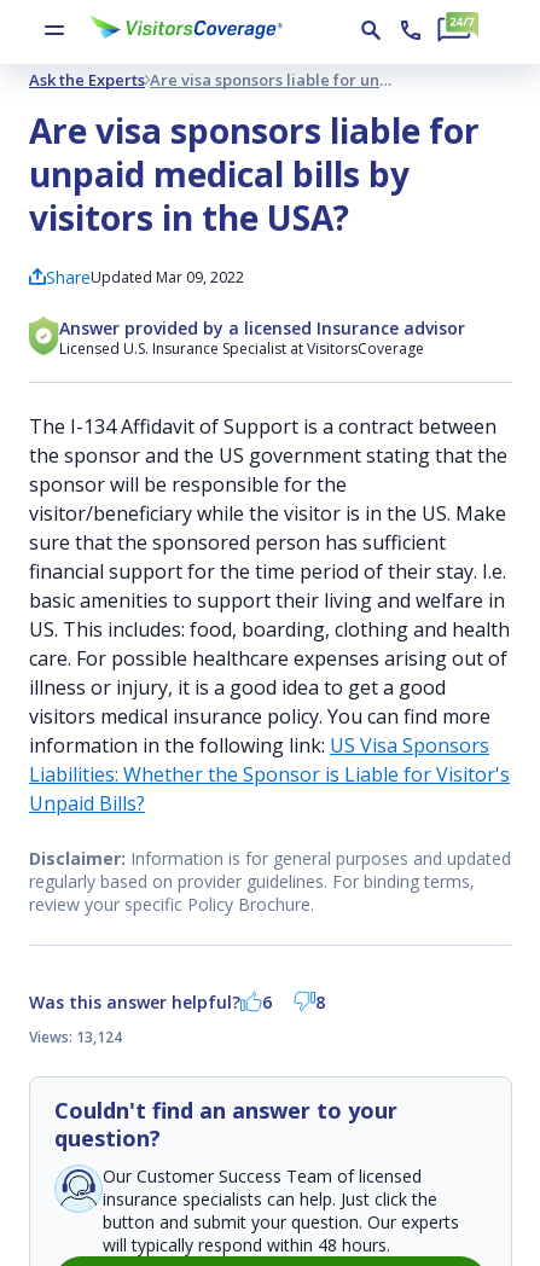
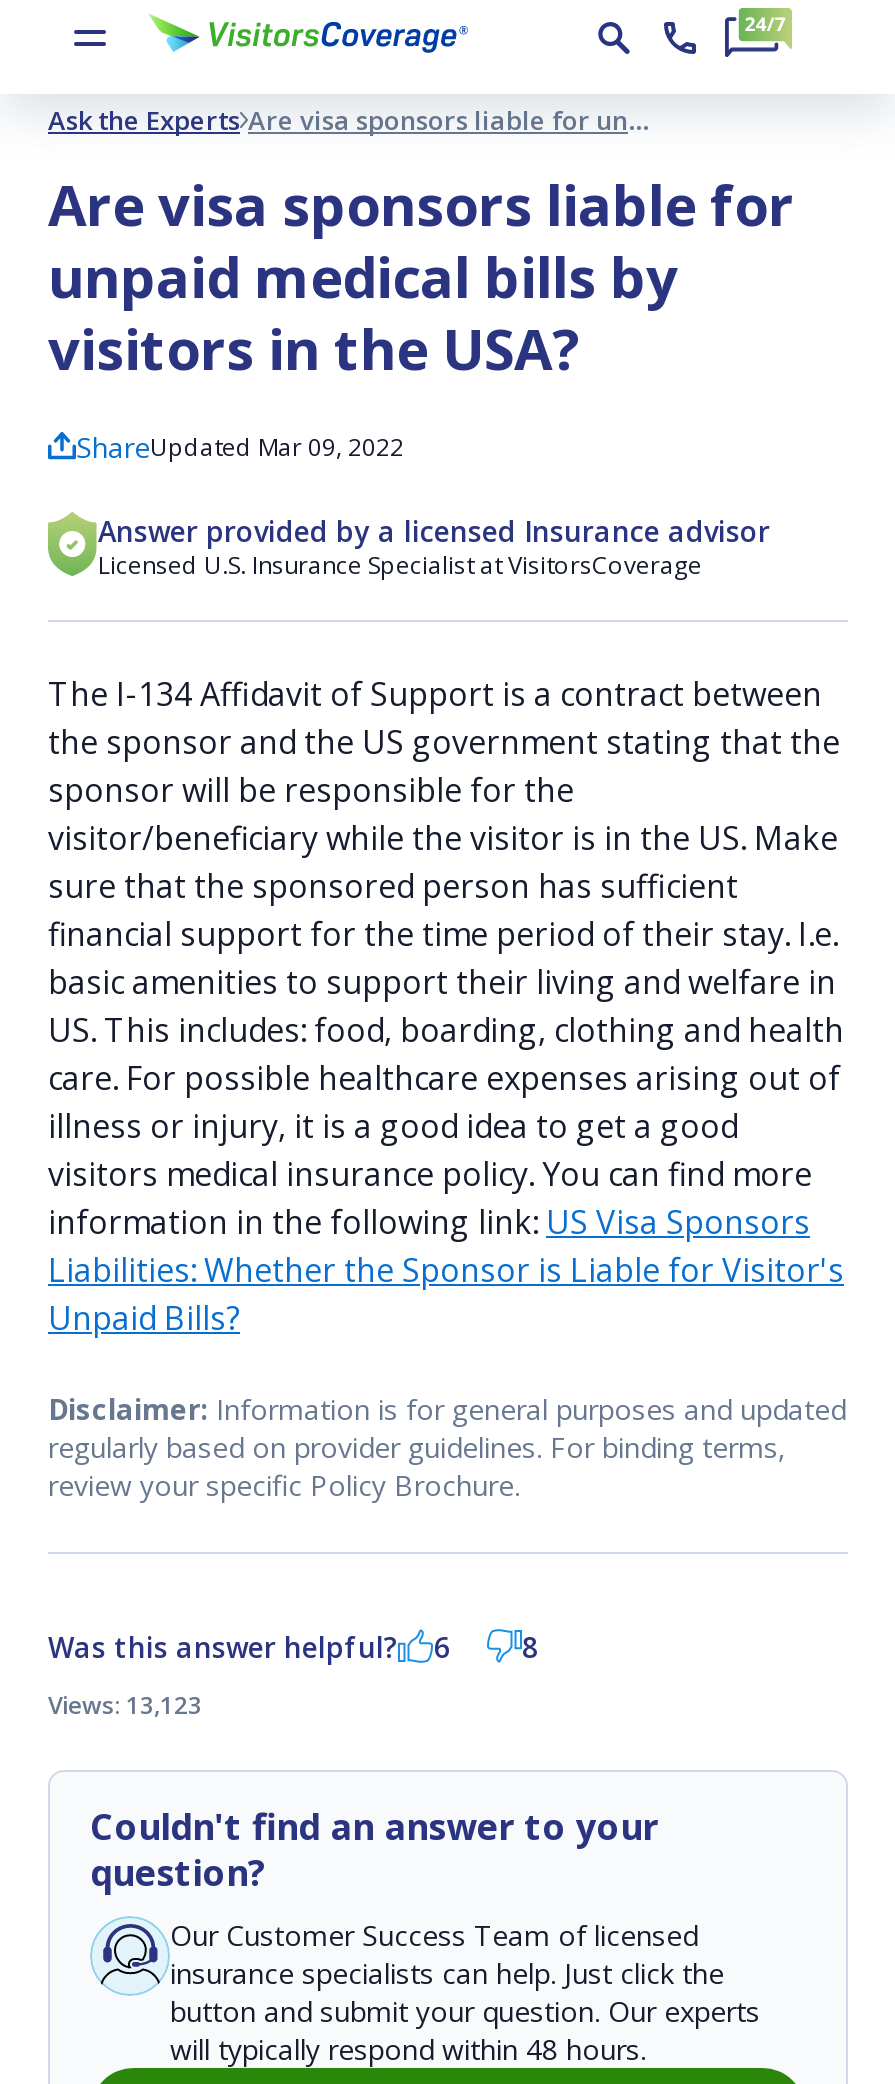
- Views: 13,124
+ Views: 13,123
